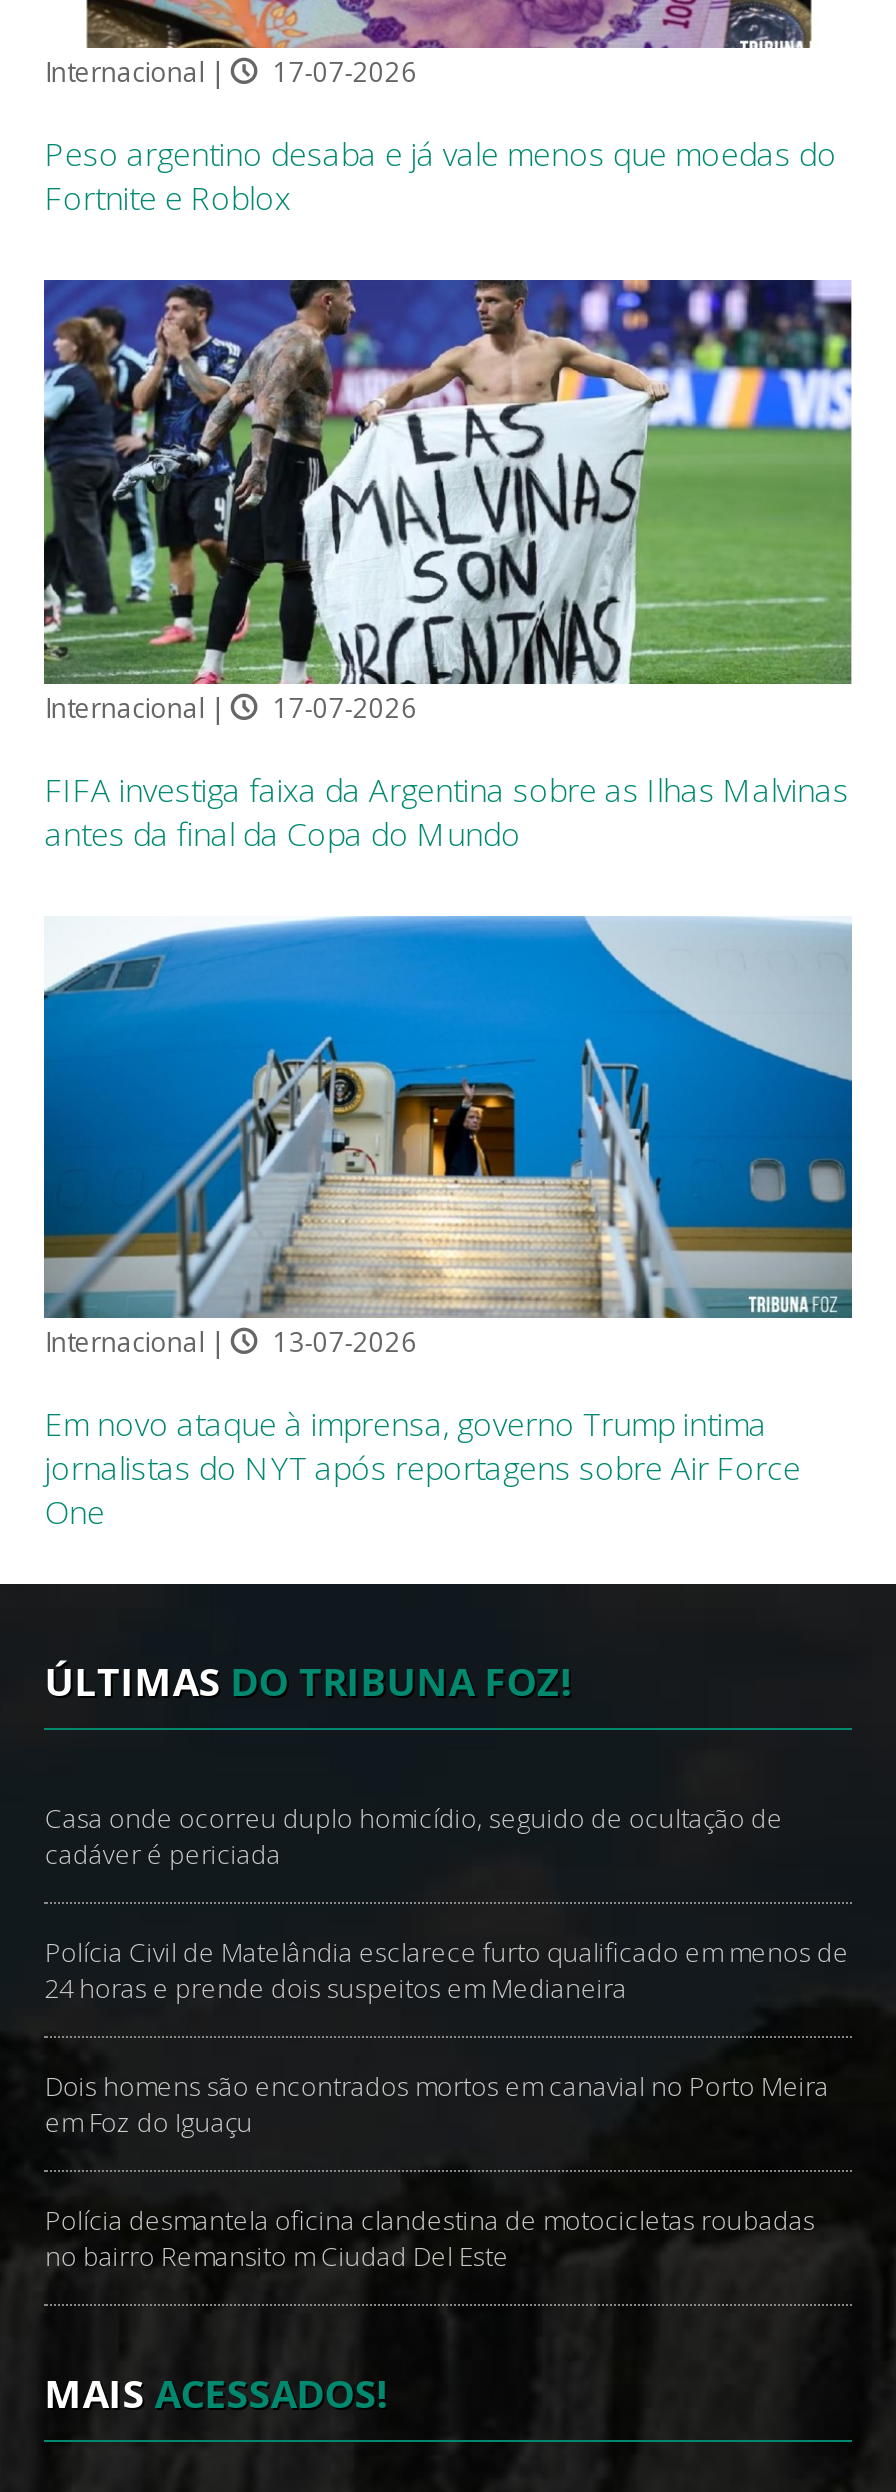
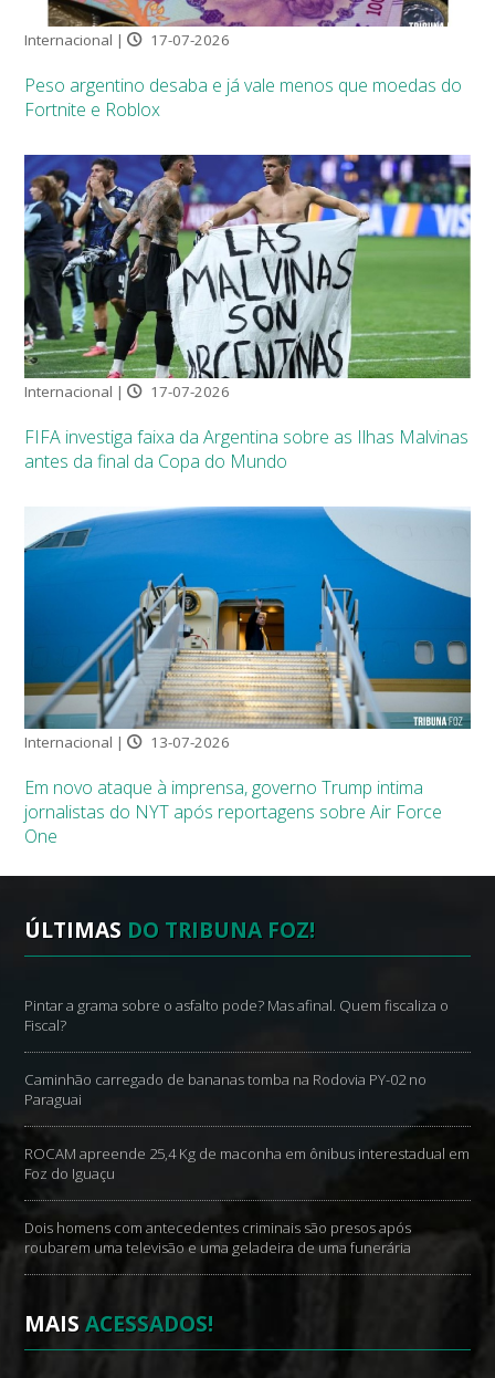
- Casa onde ocorreu duplo homicídio, seguido de ocultação de
- cadáver é periciada
+ Pintar a grama sobre o asfalto pode? Mas afinal. Quem fiscaliza o
+ Fiscal?

- Polícia Civil de Matelândia esclarece furto qualificado em menos de
- 24 horas e prende dois suspeitos em Medianeira
+ Caminhão carregado de bananas tomba na Rodovia PY-02 no
+ Paraguai

- Dois homens são encontrados mortos em canavial no Porto Meira
- em Foz do Iguaçu
+ ROCAM apreende 25,4 Kg de maconha em ônibus interestadual em
+ Foz do Iguaçu

- Polícia desmantela oficina clandestina de motocicletas roubadas
- no bairro Remansito m Ciudad Del Este
+ Dois homens com antecedentes criminais são presos após
+ roubarem uma televisão e uma geladeira de uma funerária
